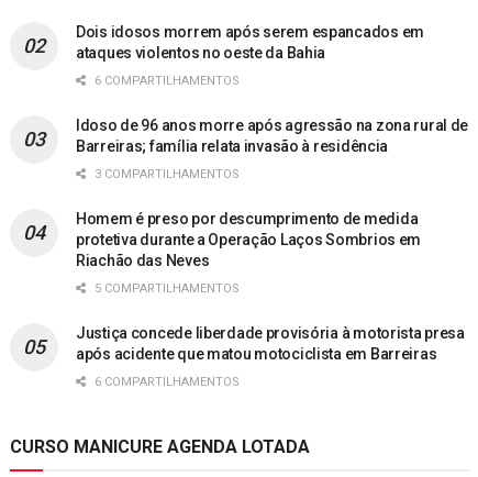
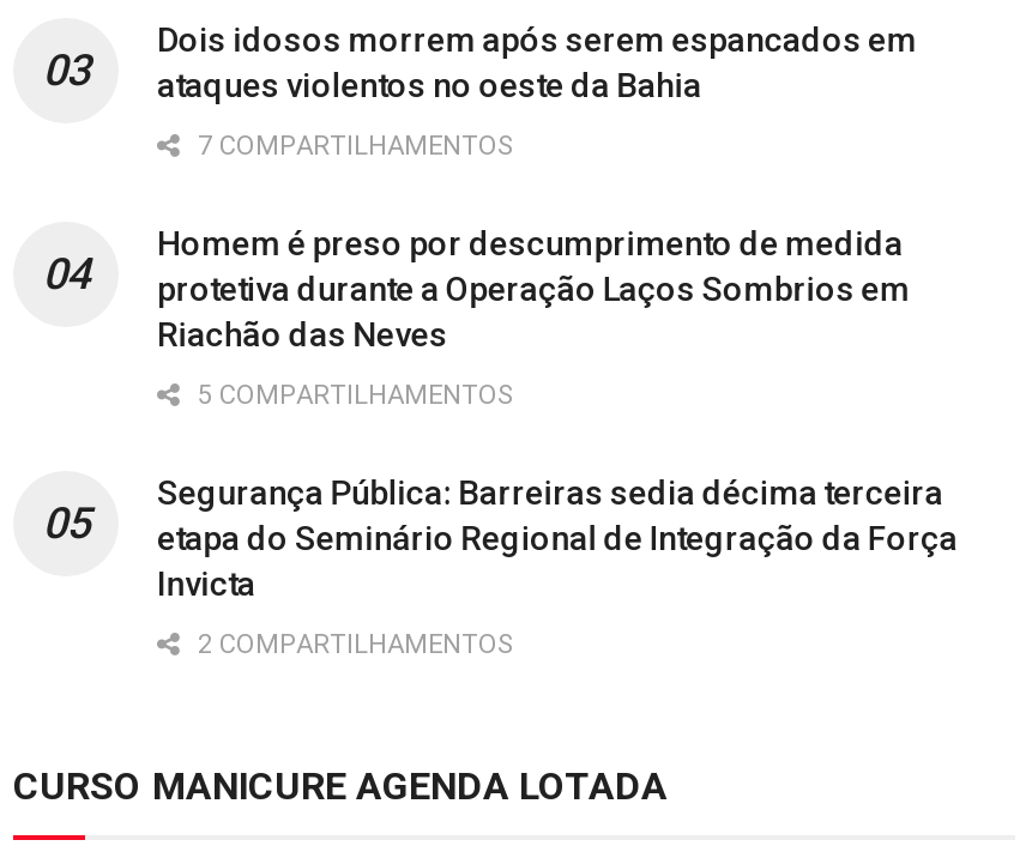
- 6 COMPARTILHAMENTOS
- Idoso de 96 anos morre após agressão na zona rural de
- Barreiras; família relata invasão à residência
- 3 COMPARTILHAMENTOS
+ 7 COMPARTILHAMENTOS

moved up: Homem é preso por descumprimento de medida | protetiva durante a Operação Laços Sombrios em | Riachão das Neves | 5 COMPARTILHAMENTOS

- Justiça concede liberdade provisória à motorista presa
- após acidente que matou motociclista em Barreiras
+ Segurança Pública: Barreiras sedia décima terceira
+ etapa do Seminário Regional de Integração da Força
+ Invicta

- 6 COMPARTILHAMENTOS
+ 2 COMPARTILHAMENTOS
